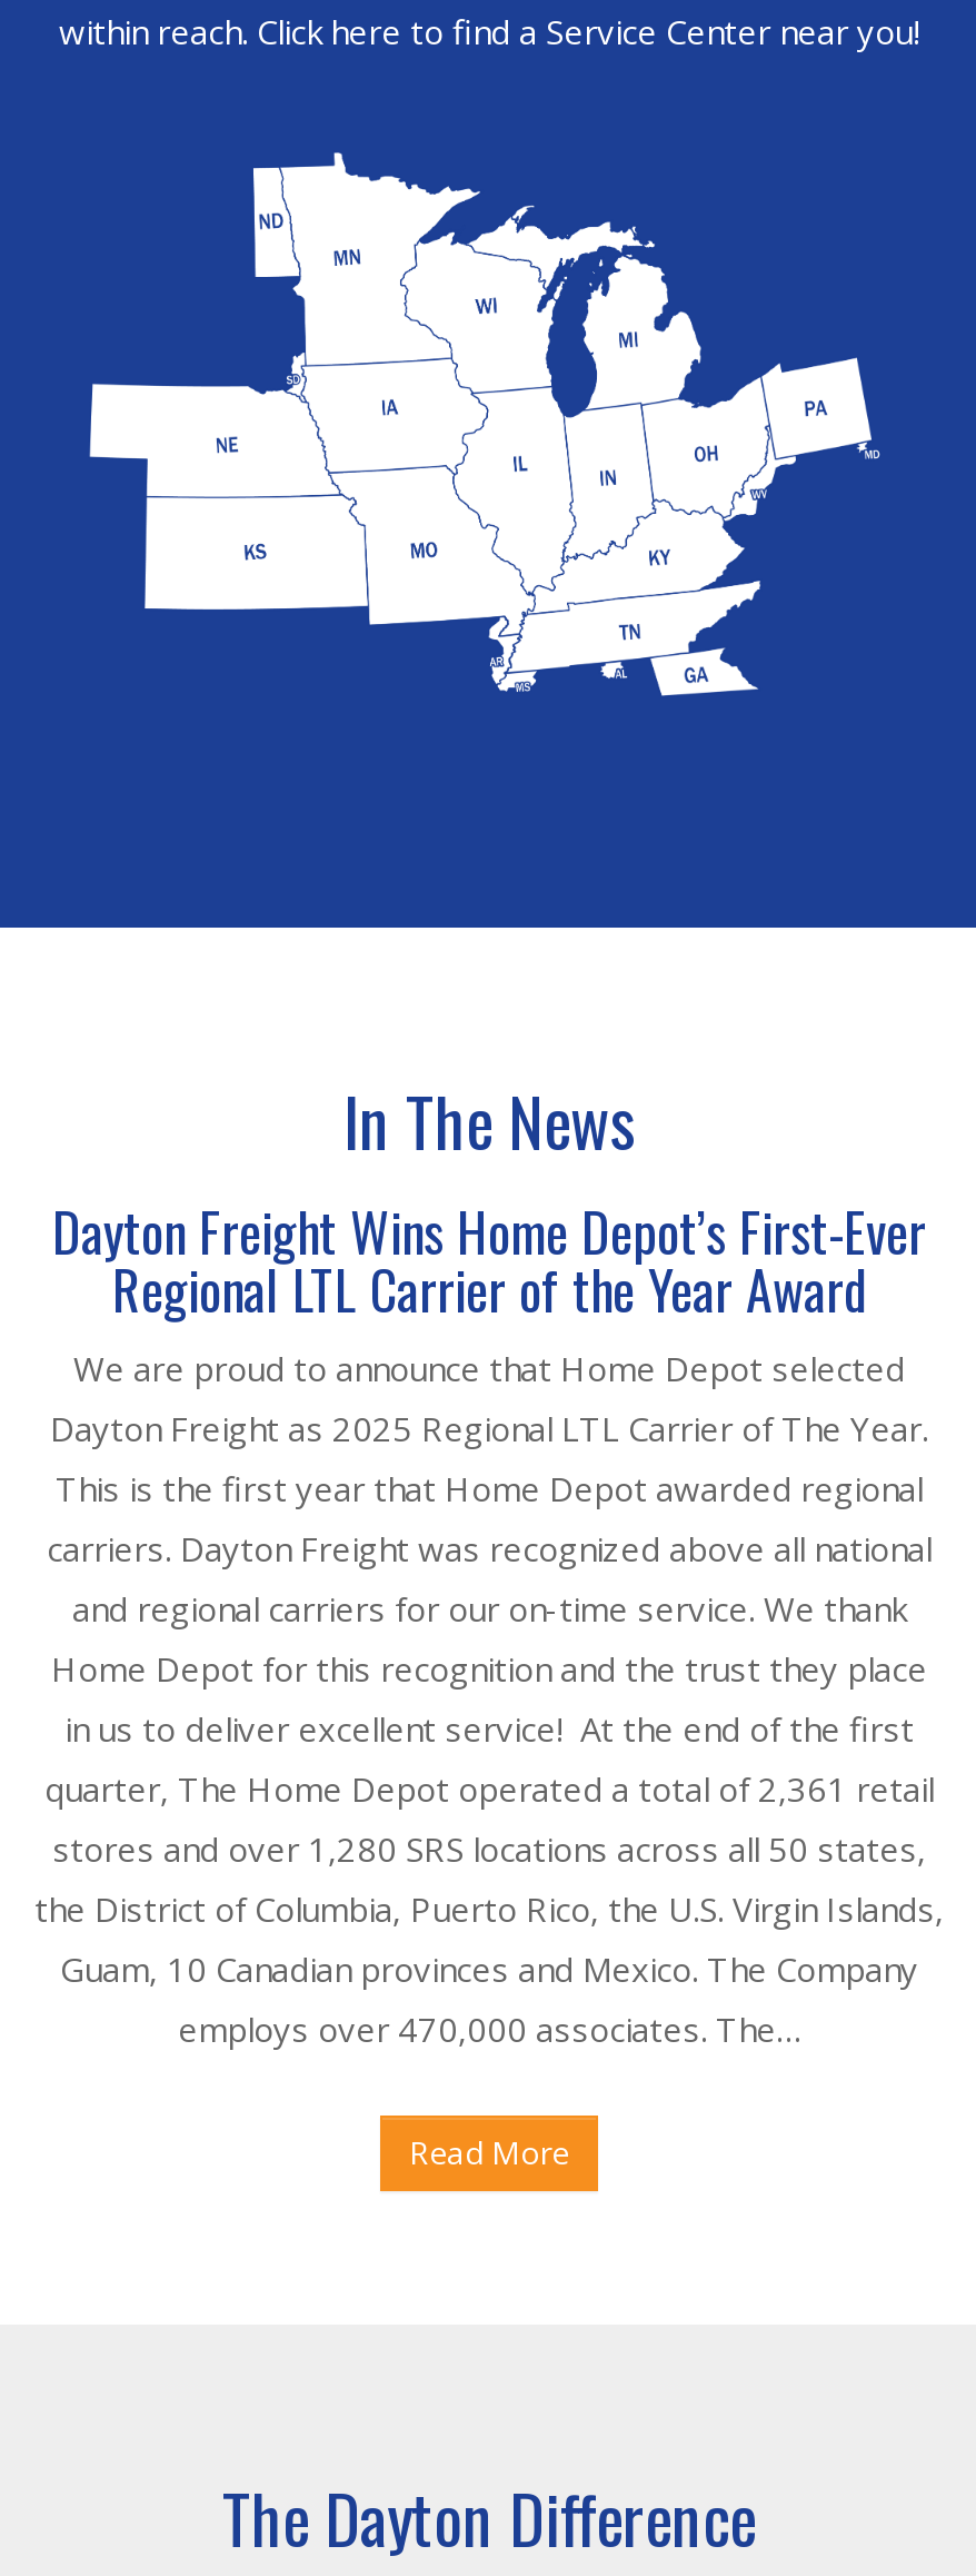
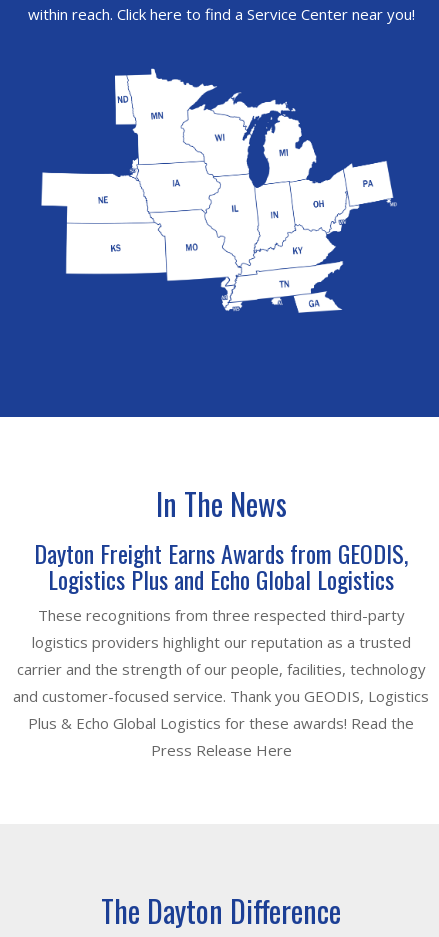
- Dayton Freight Wins Home Depot’s First-Ever
- Regional LTL Carrier of the Year Award
- We are proud to announce that Home Depot selected
- Dayton Freight as 2025 Regional LTL Carrier of The Year.
- This is the first year that Home Depot awarded regional
- carriers. Dayton Freight was recognized above all national
- and regional carriers for our on-time service. We thank
- Home Depot for this recognition and the trust they place
- in us to deliver excellent service! At the end of the first
- quarter, The Home Depot operated a total of 2,361 retail
- stores and over 1,280 SRS locations across all 50 states,
- the District of Columbia, Puerto Rico, the U.S. Virgin Islands,
- Guam, 10 Canadian provinces and Mexico. The Company
- employs over 470,000 associates. The…
- Read More
+ Dayton Freight Earns Awards from GEODIS,
+ Logistics Plus and Echo Global Logistics
+ These recognitions from three respected third-party
+ logistics providers highlight our reputation as a trusted
+ carrier and the strength of our people, facilities, technology
+ and customer-focused service. Thank you GEODIS, Logistics
+ Plus & Echo Global Logistics for these awards! Read the
+ Press Release Here
